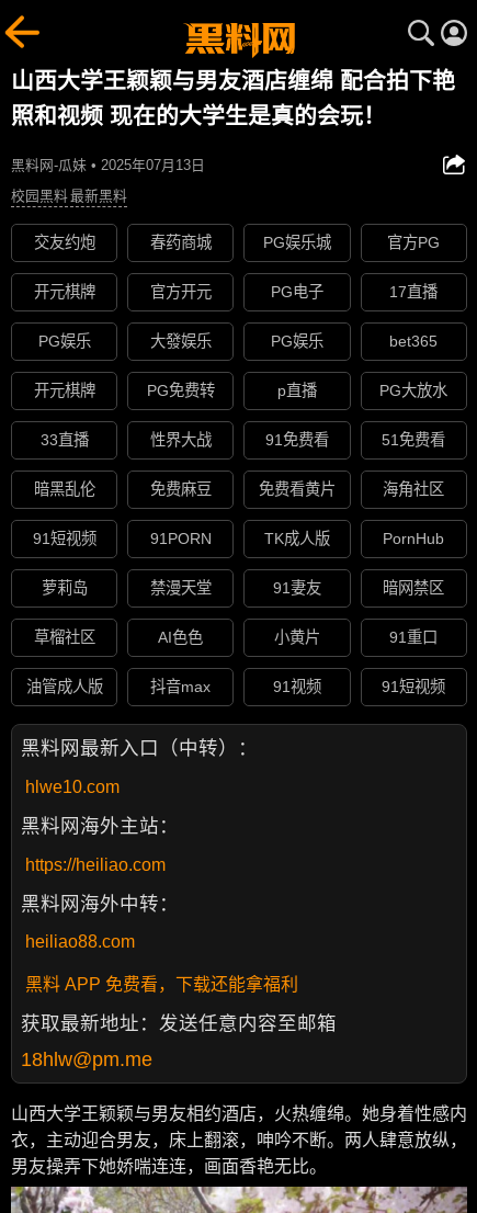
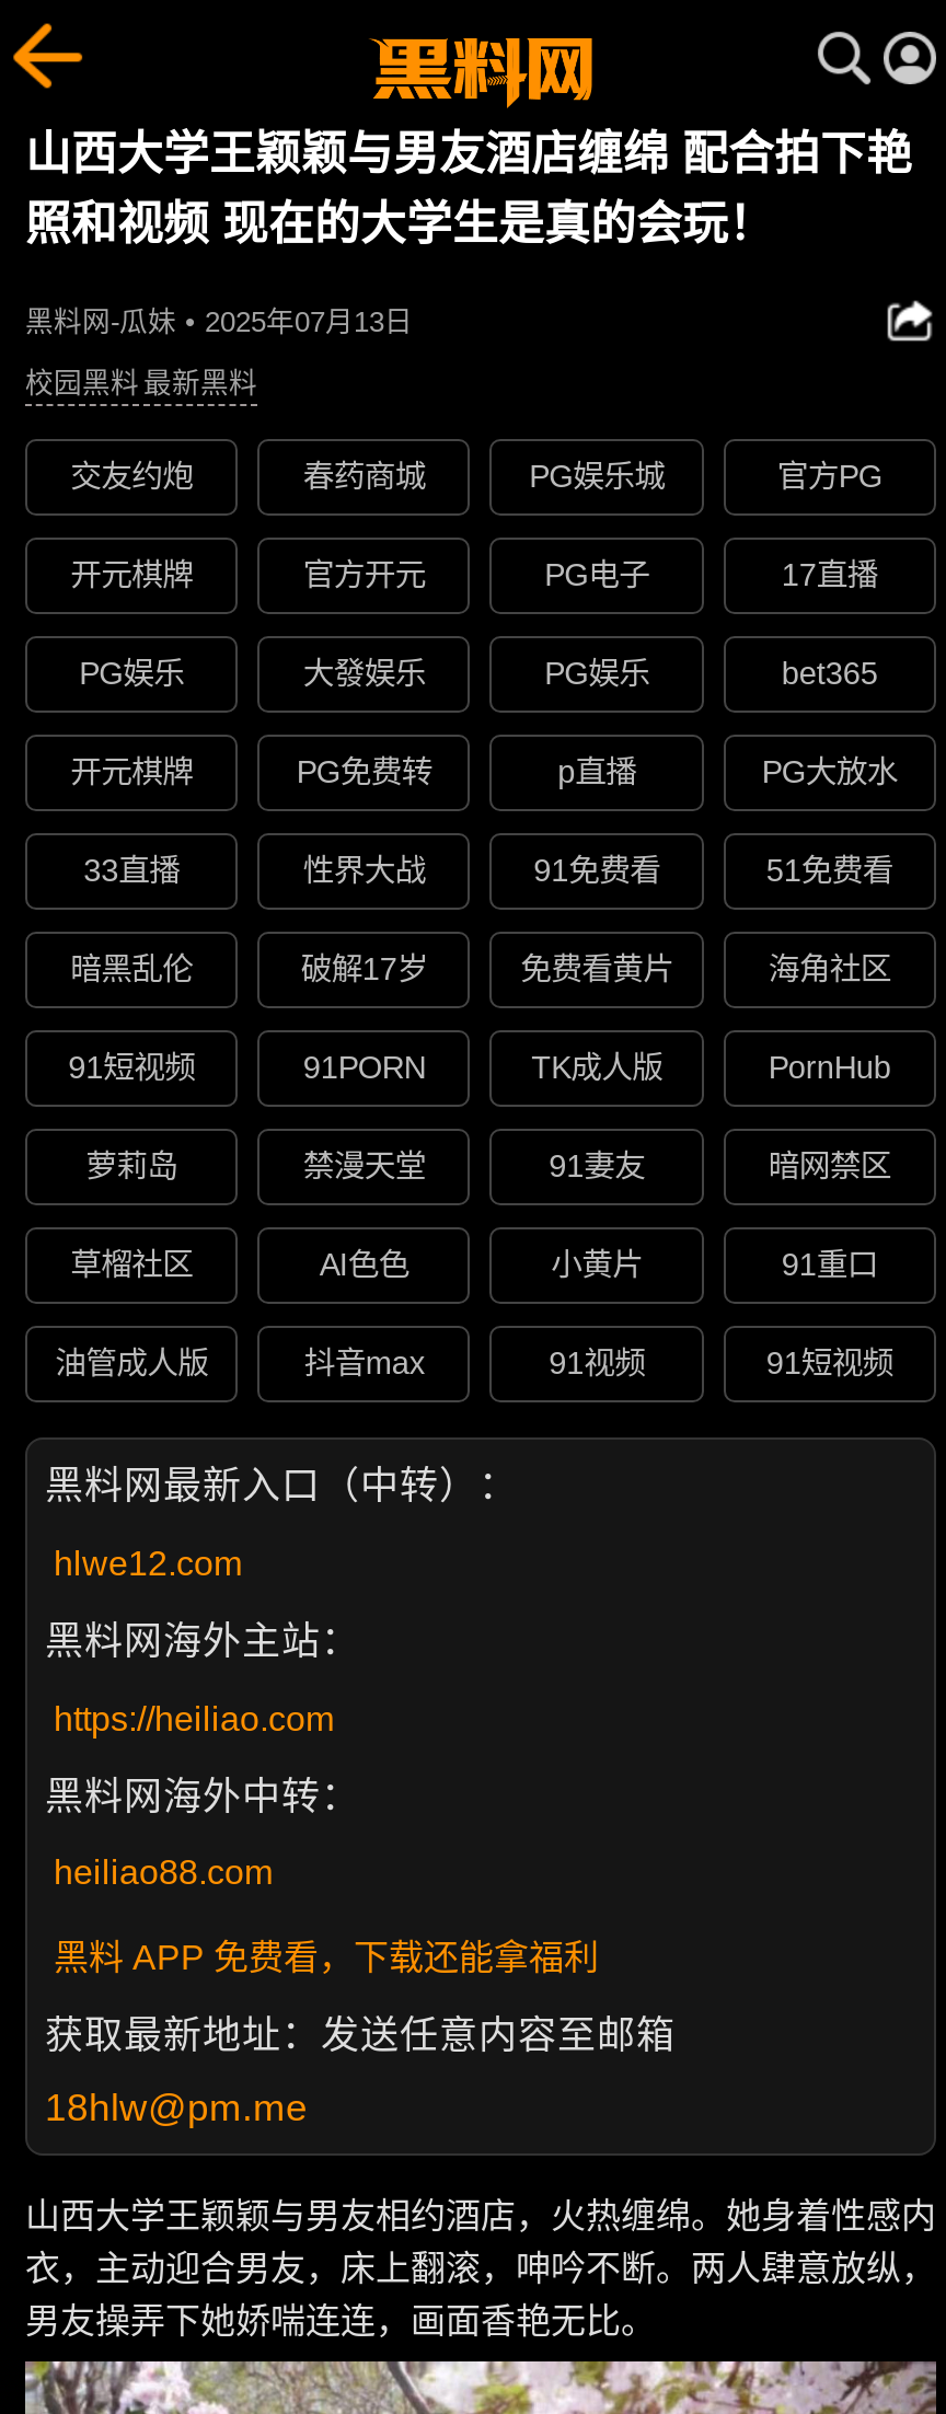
- 免费麻豆
+ 破解17岁

- hlwe10.com
+ hlwe12.com
